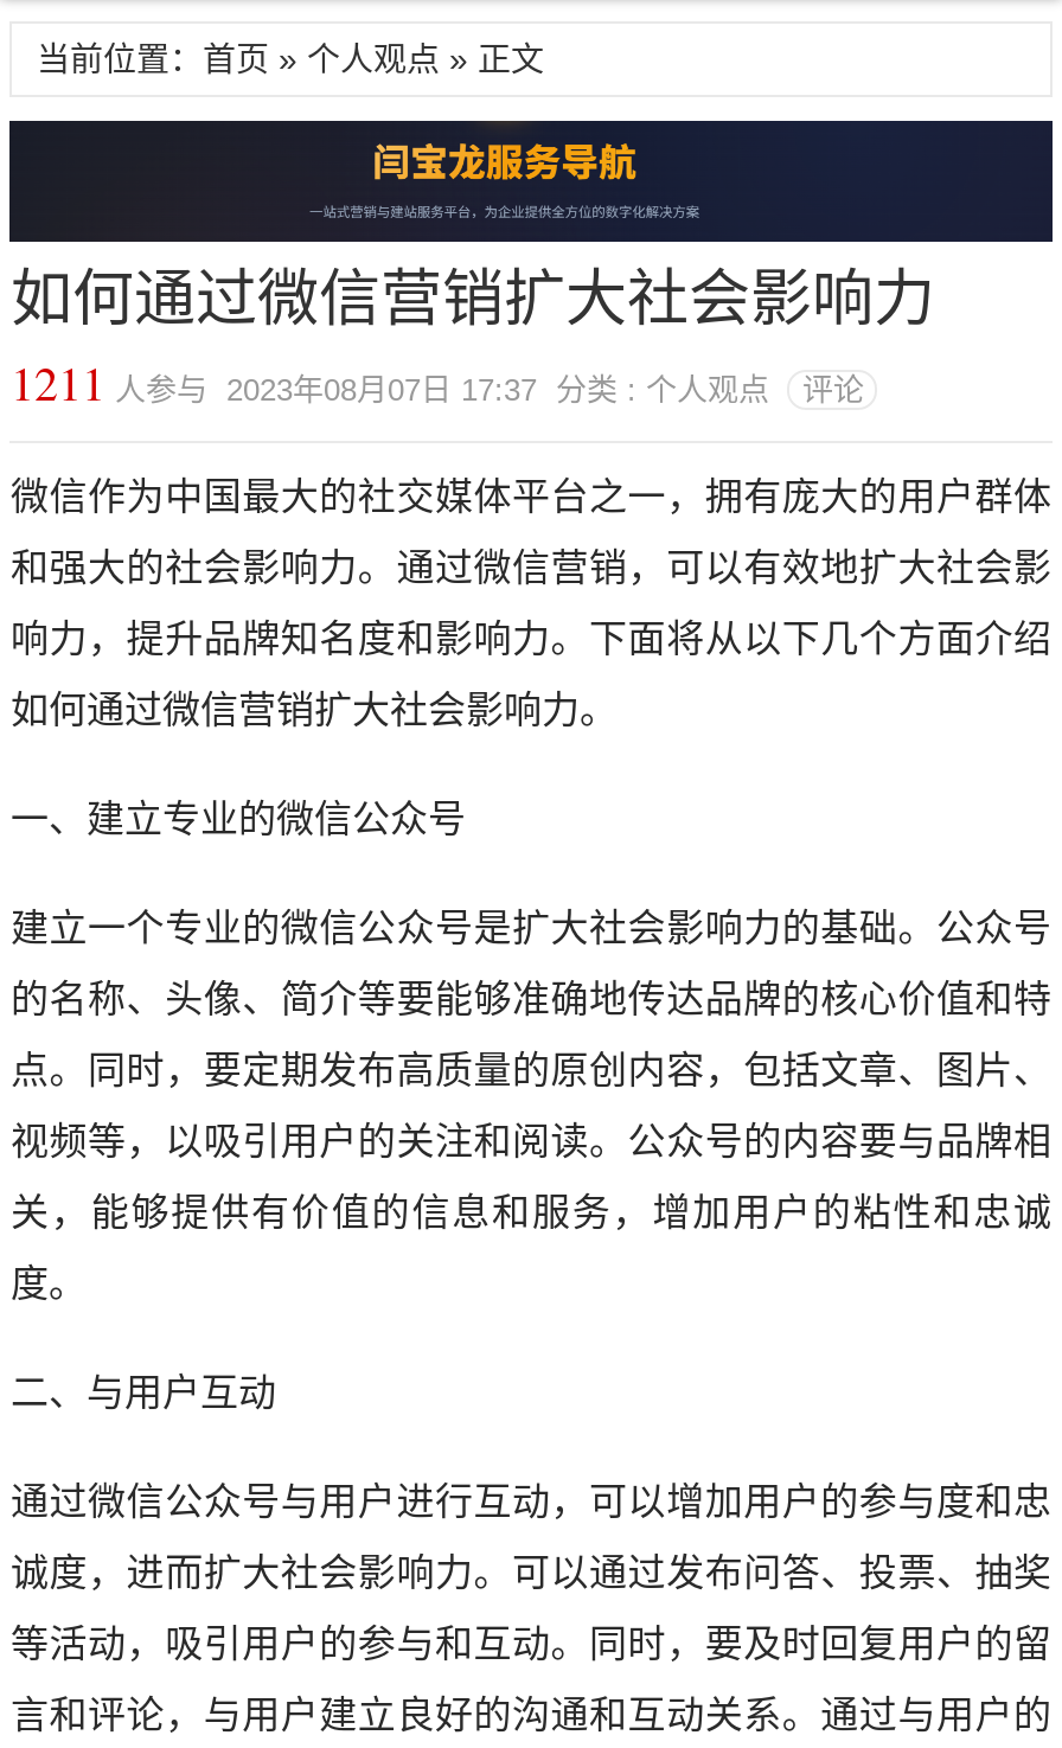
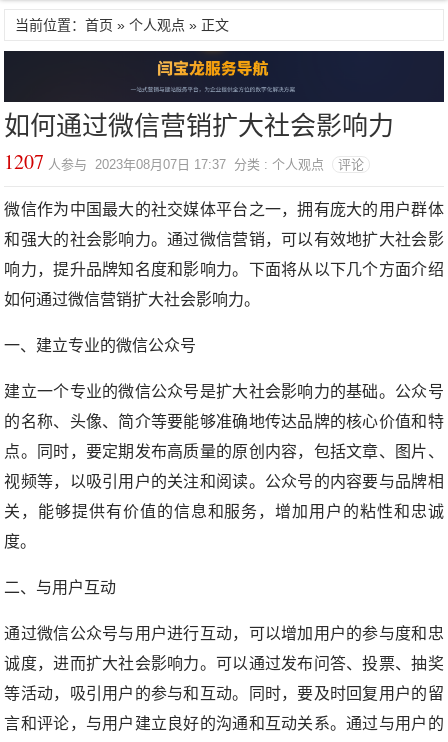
- 1211人参与 2023年08月07日 17:37 分类 : 个人观点 评论
+ 1207人参与 2023年08月07日 17:37 分类 : 个人观点 评论
